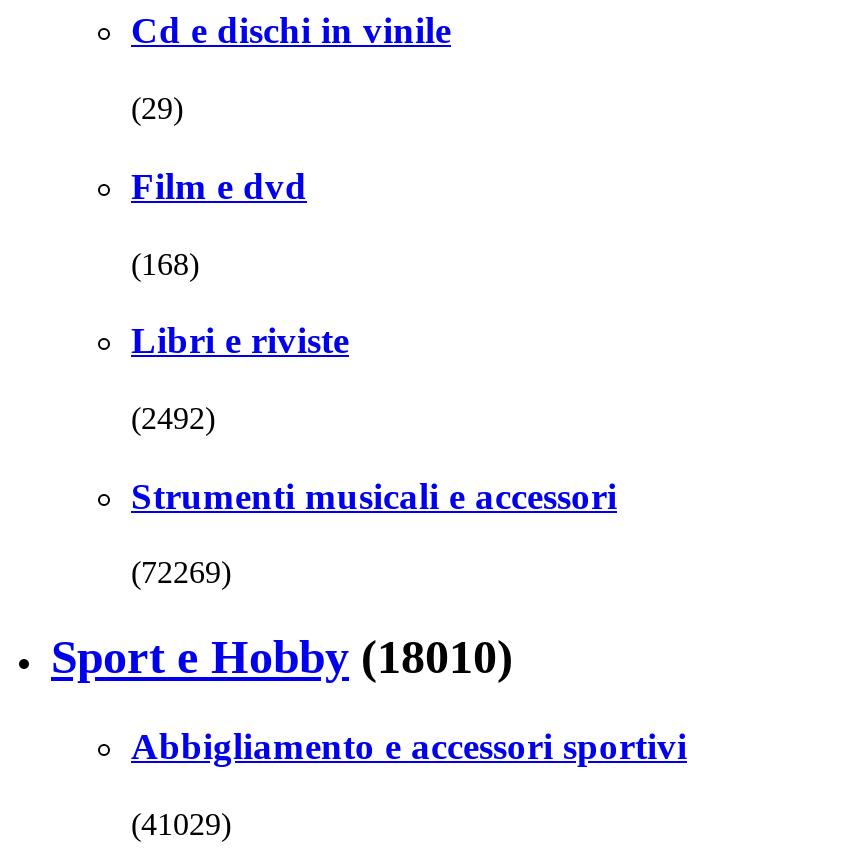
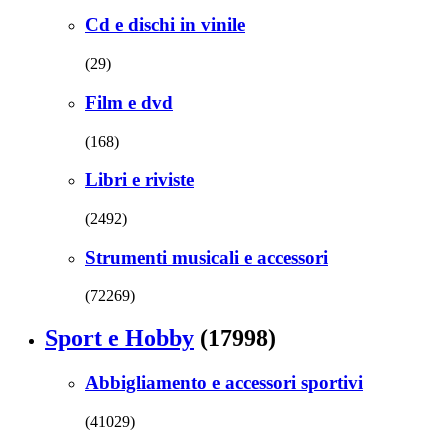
- Sport e Hobby (18010)
+ Sport e Hobby (17998)
